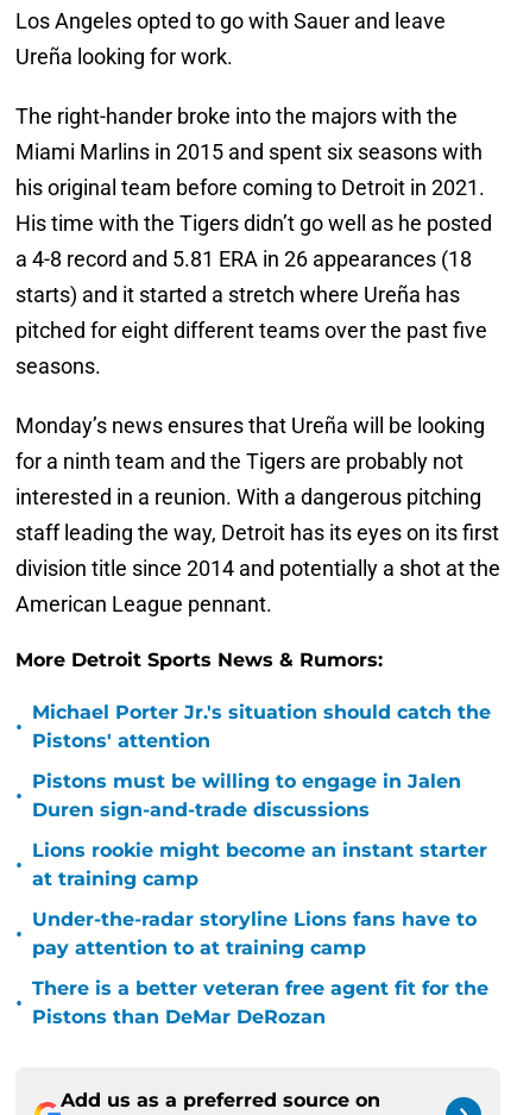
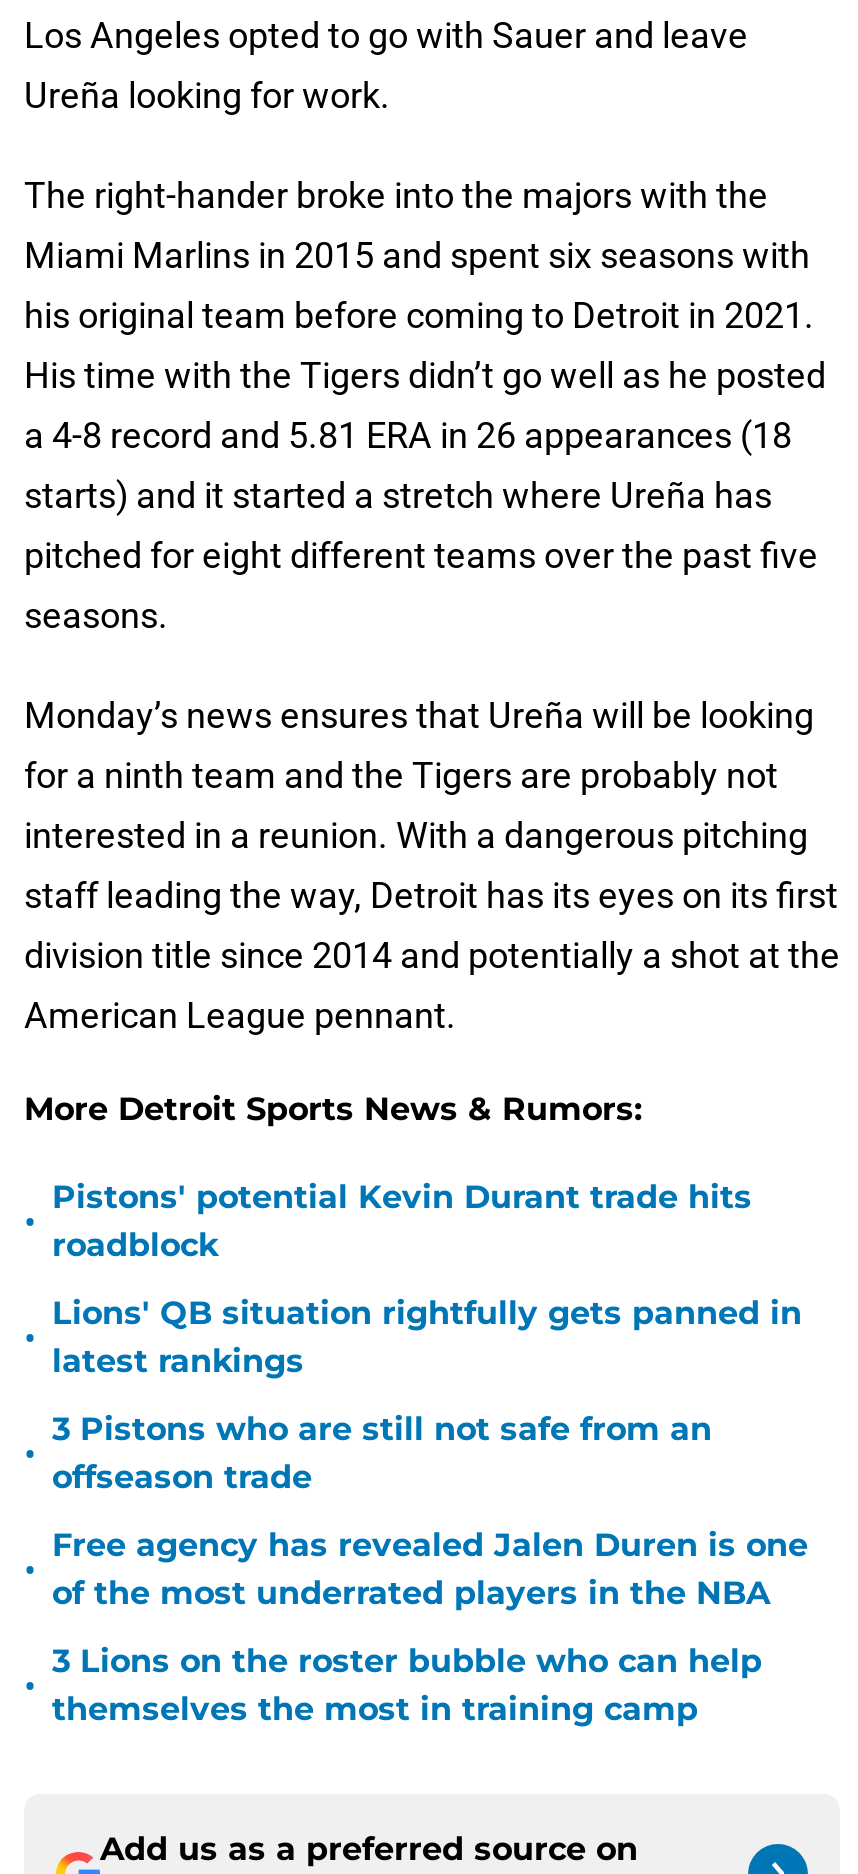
- Michael Porter Jr.'s situation should catch the
- Pistons' attention
+ Pistons' potential Kevin Durant trade hits
+ roadblock

- Pistons must be willing to engage in Jalen
- Duren sign-and-trade discussions
+ Lions' QB situation rightfully gets panned in
+ latest rankings

- Lions rookie might become an instant starter
- at training camp
+ 3 Pistons who are still not safe from an
+ offseason trade

- Under-the-radar storyline Lions fans have to
- pay attention to at training camp
+ Free agency has revealed Jalen Duren is one
+ of the most underrated players in the NBA

- There is a better veteran free agent fit for the
- Pistons than DeMar DeRozan
+ 3 Lions on the roster bubble who can help
+ themselves the most in training camp
